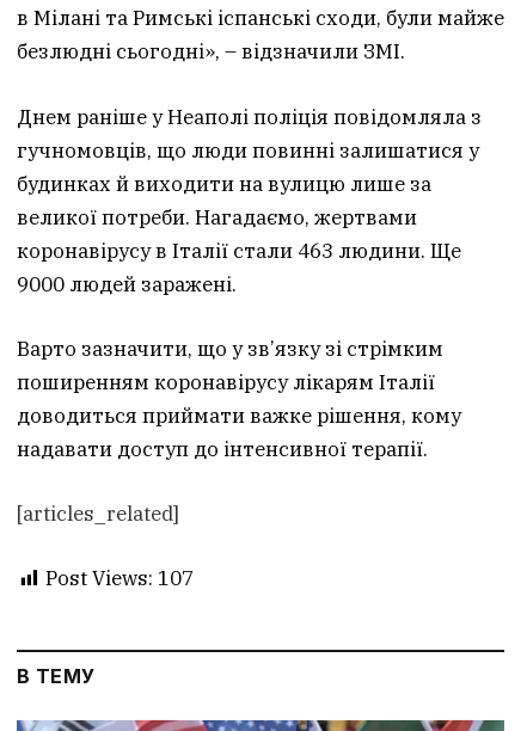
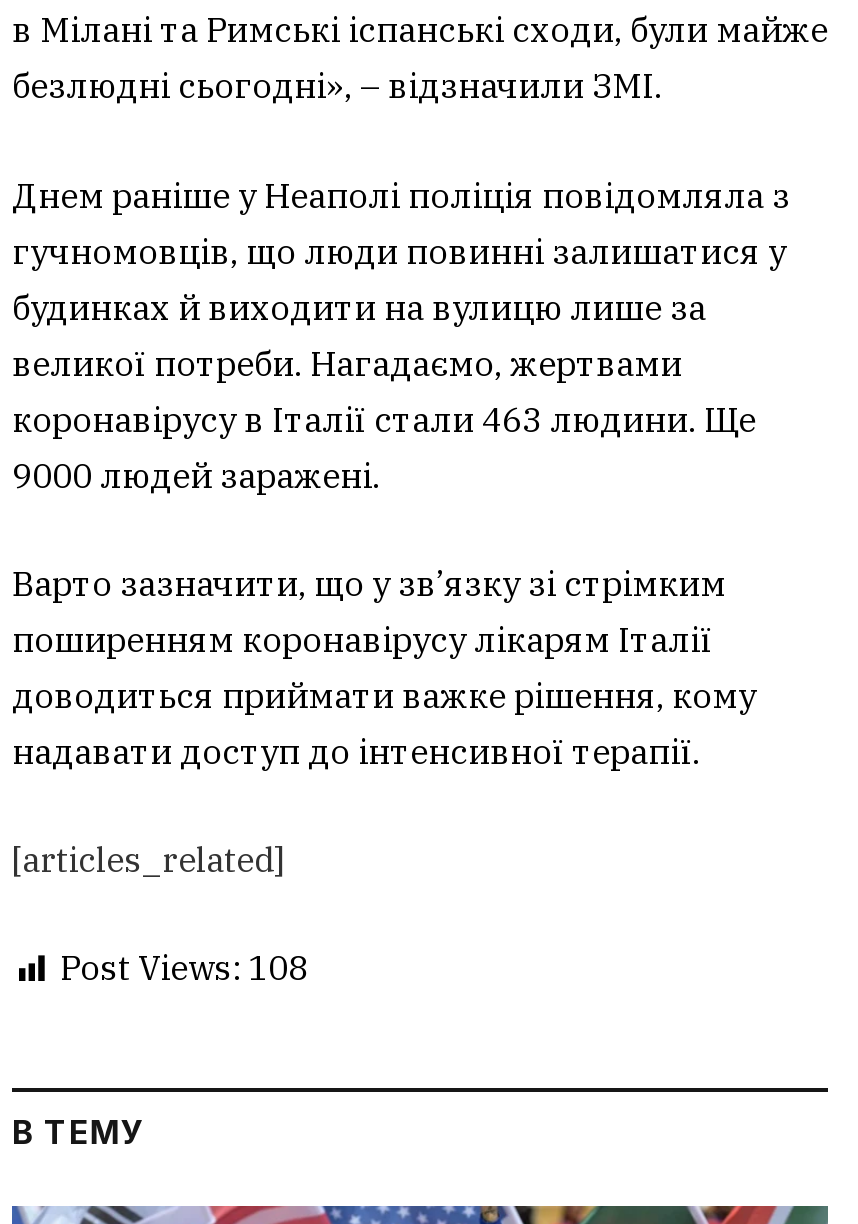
- Post Views: 107
+ Post Views: 108
